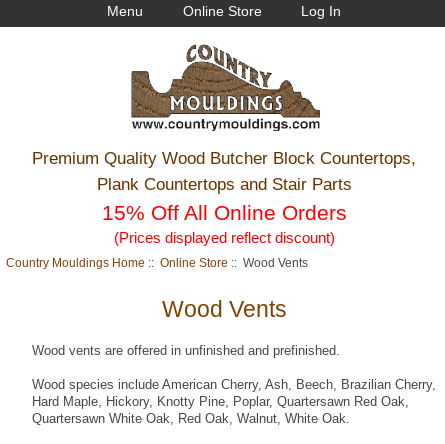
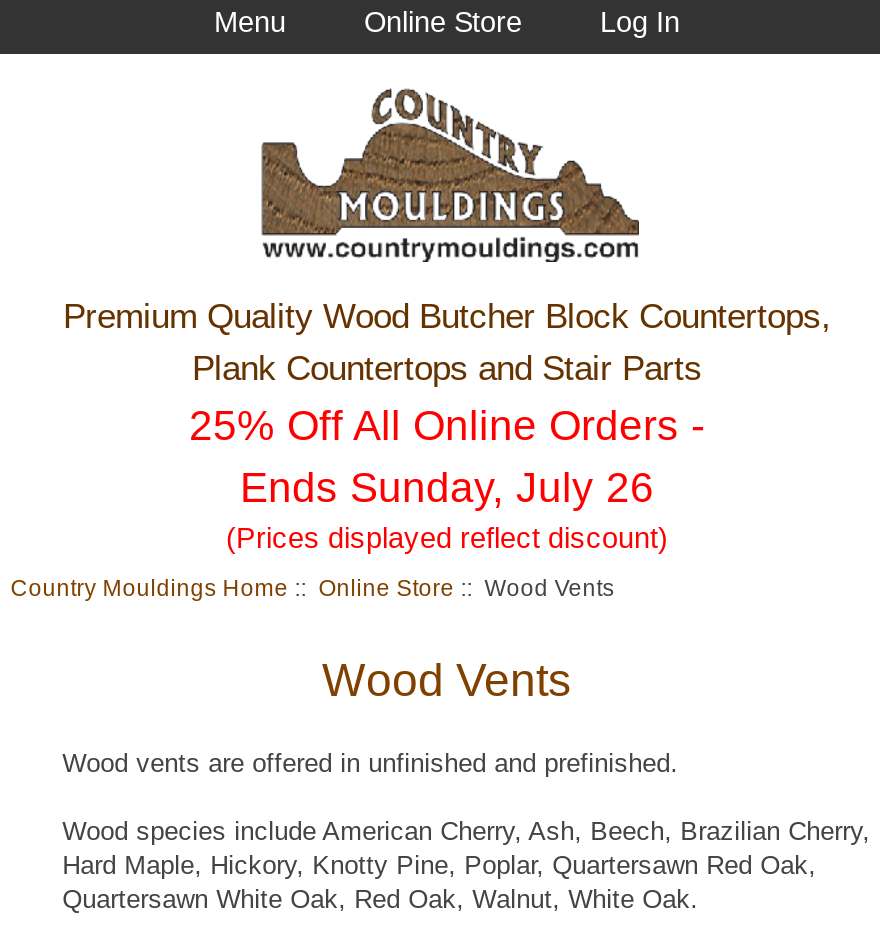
- 15% Off All Online Orders
+ 25% Off All Online Orders -
+ Ends Sunday, July 26
